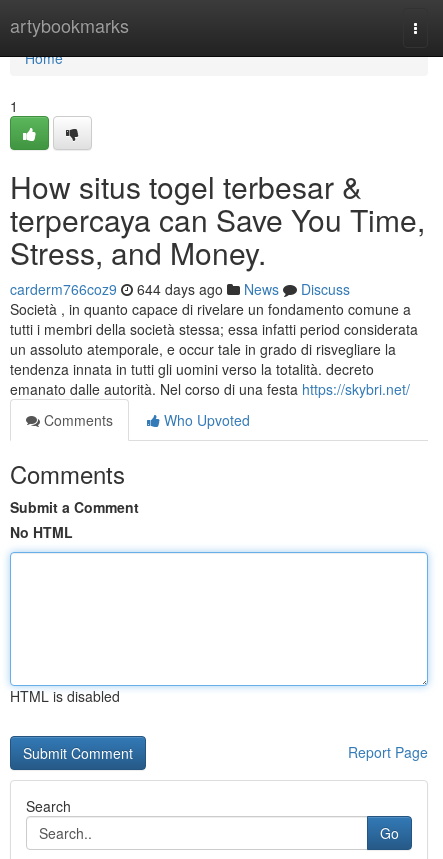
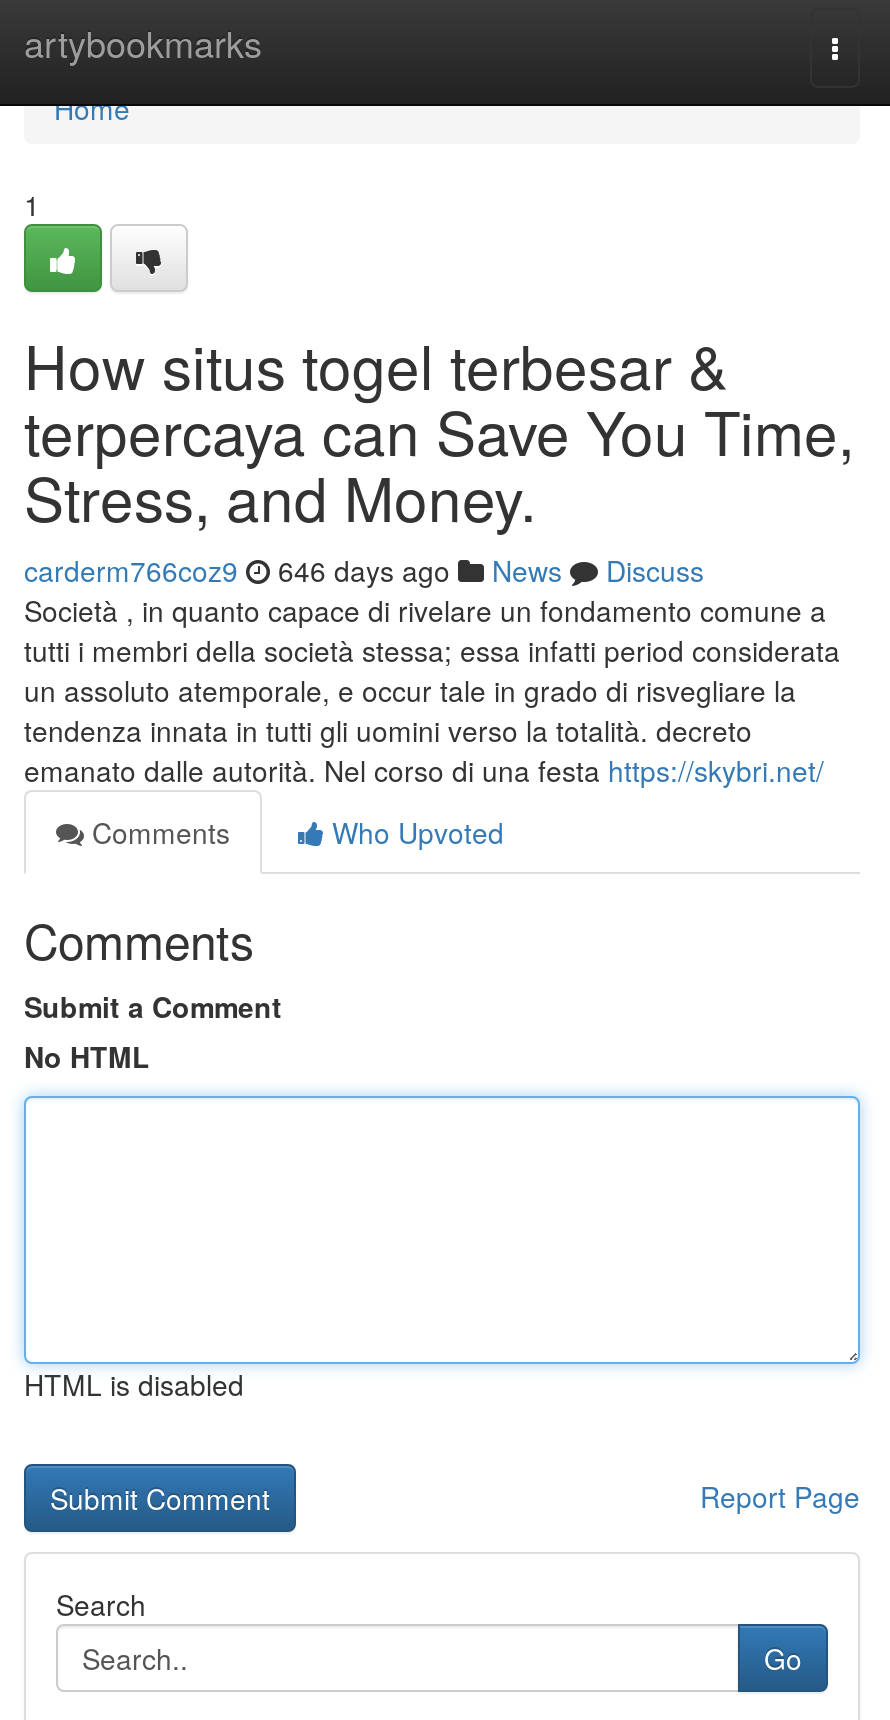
- carderm766coz9 644 days ago News Discuss
+ carderm766coz9 646 days ago News Discuss
